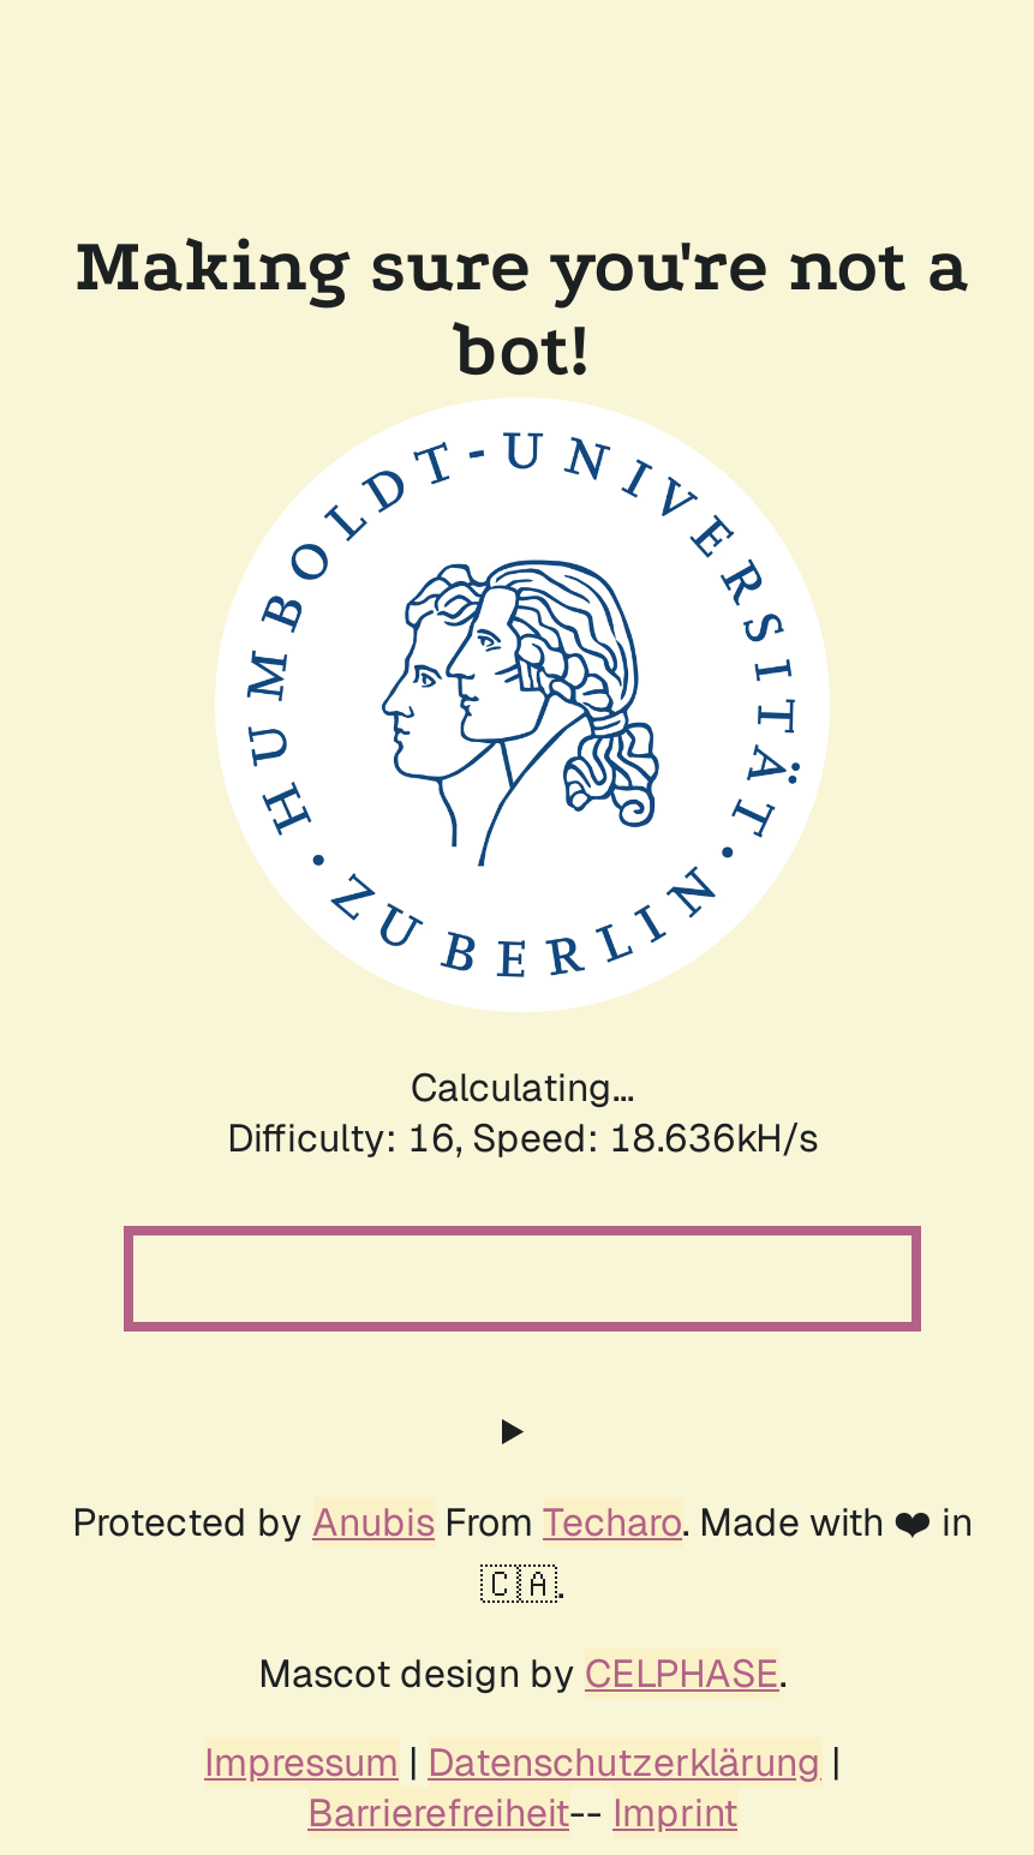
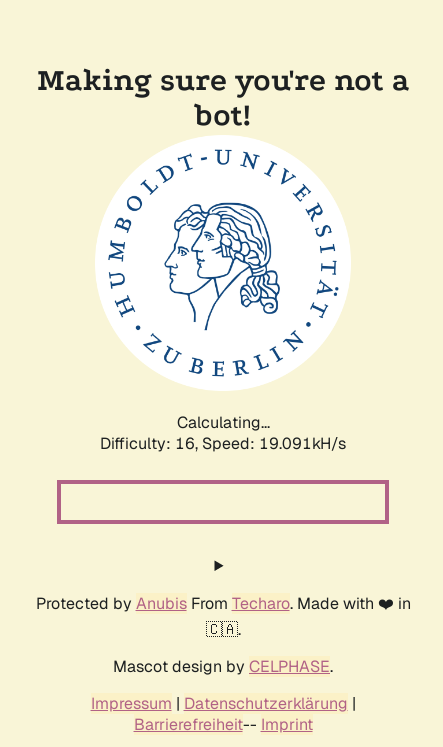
- Difficulty: 16, Speed: 18.636kH/s
+ Difficulty: 16, Speed: 19.091kH/s
